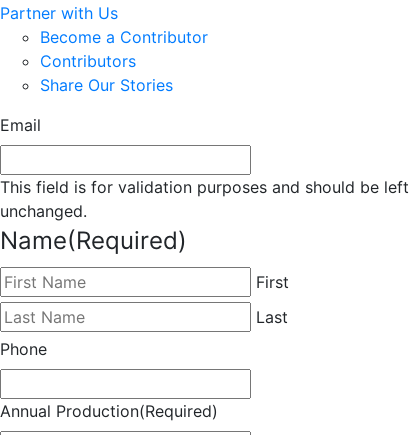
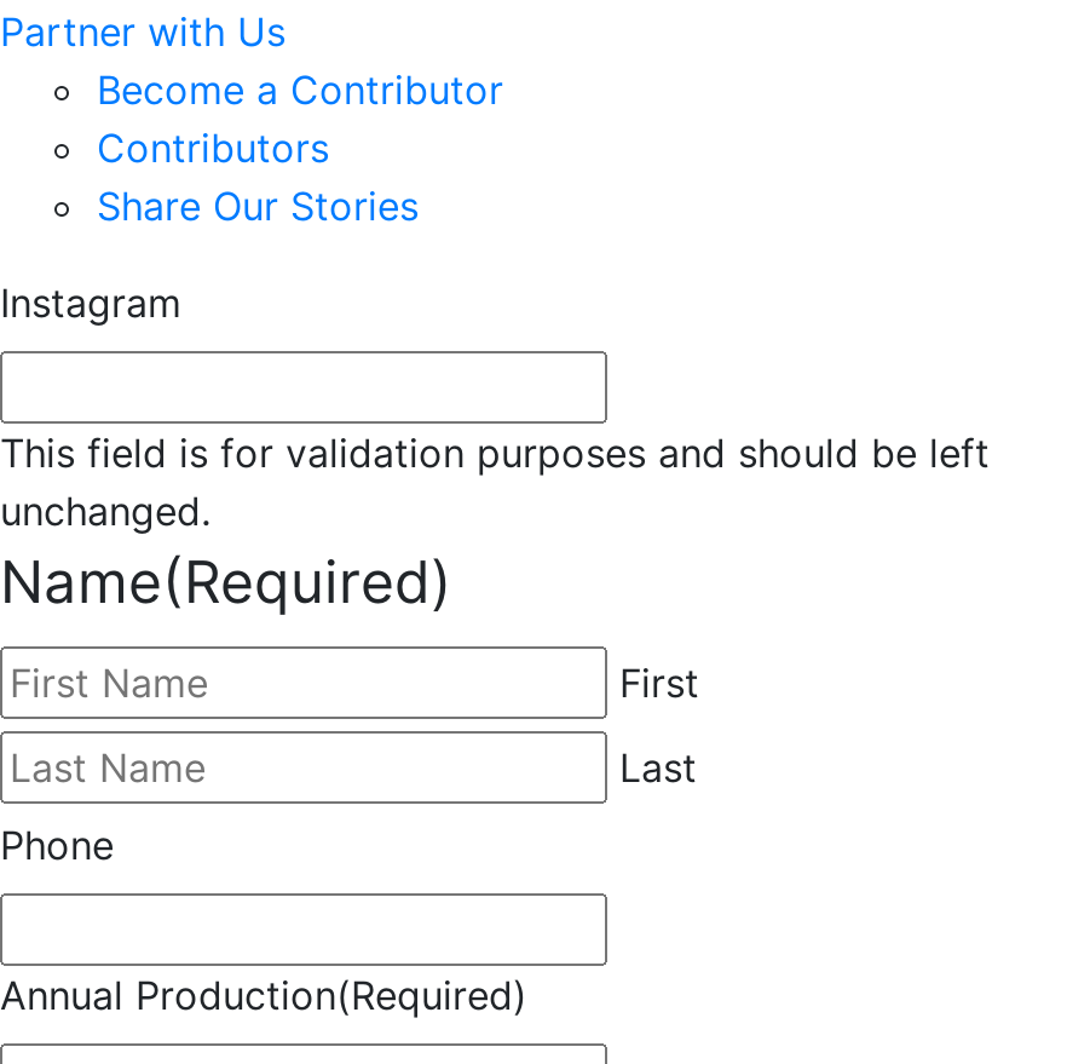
- Email
+ Instagram
